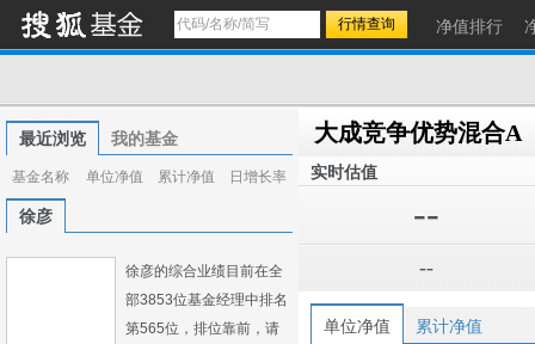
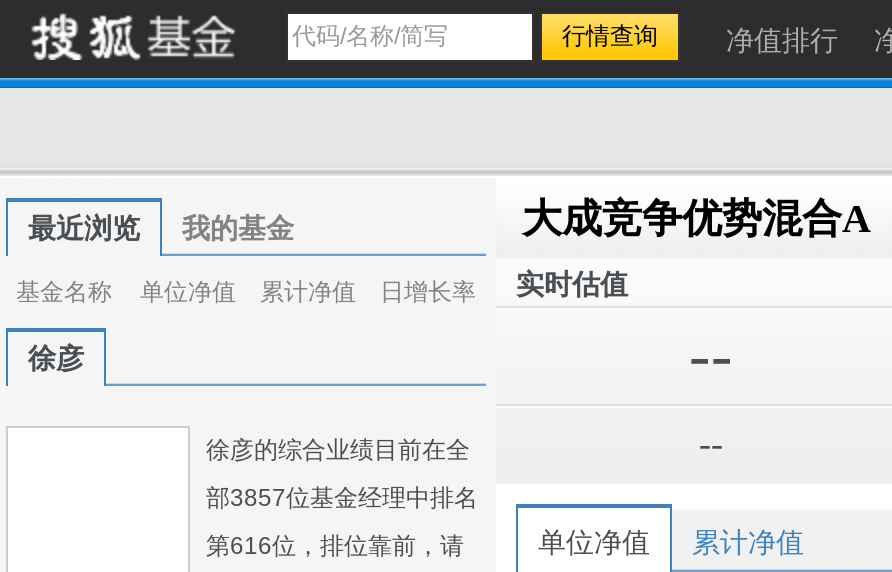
- 部3853位基金经理中排名
+ 部3857位基金经理中排名

- 第565位，排位靠前，请
+ 第616位，排位靠前，请
